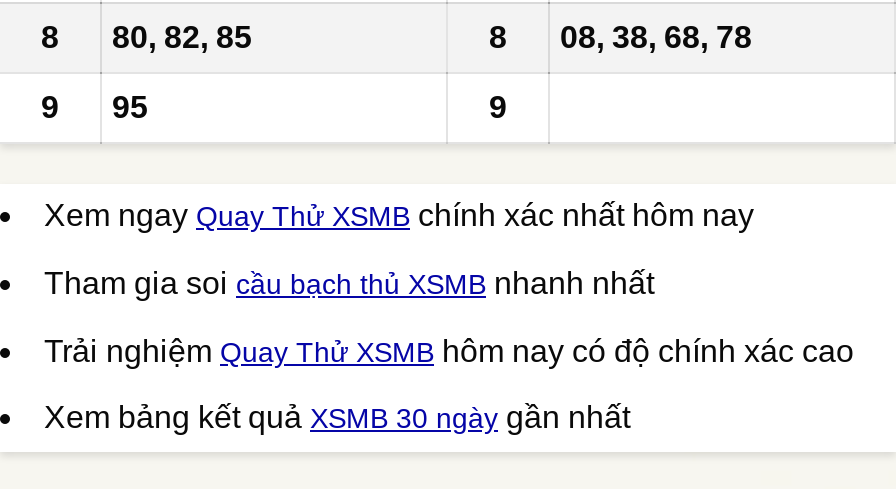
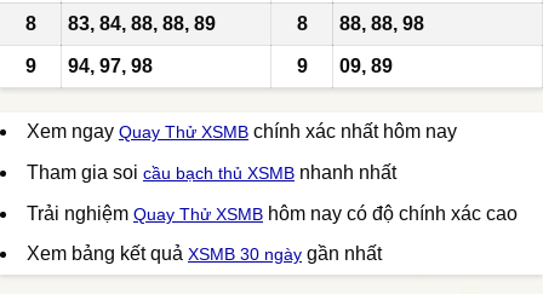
- 8 80, 82, 85
+ 8 83, 84, 88, 88, 89

- 8 08, 38, 68, 78
+ 8 88, 88, 98

- 9 95
+ 9 94, 97, 98

+ 09, 89
